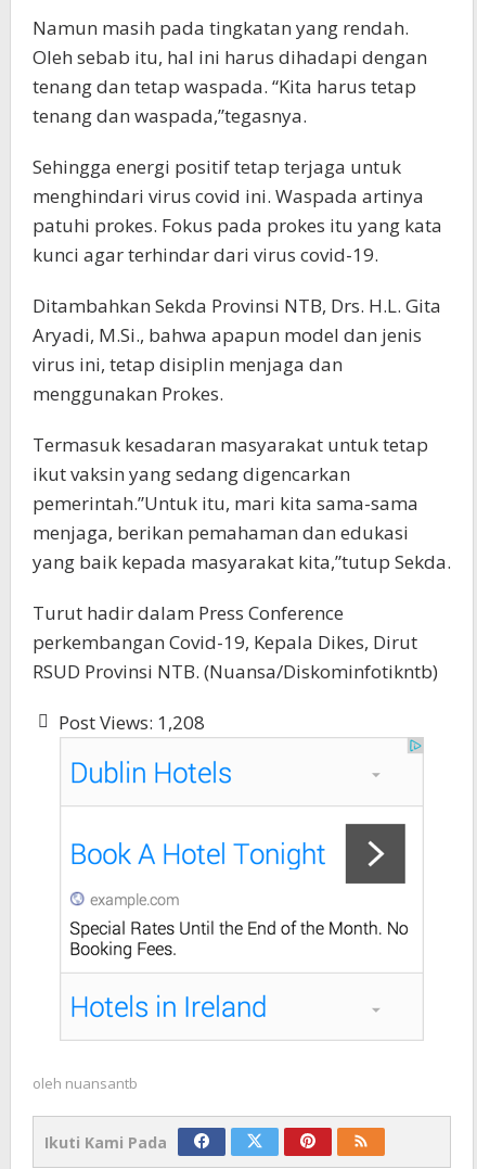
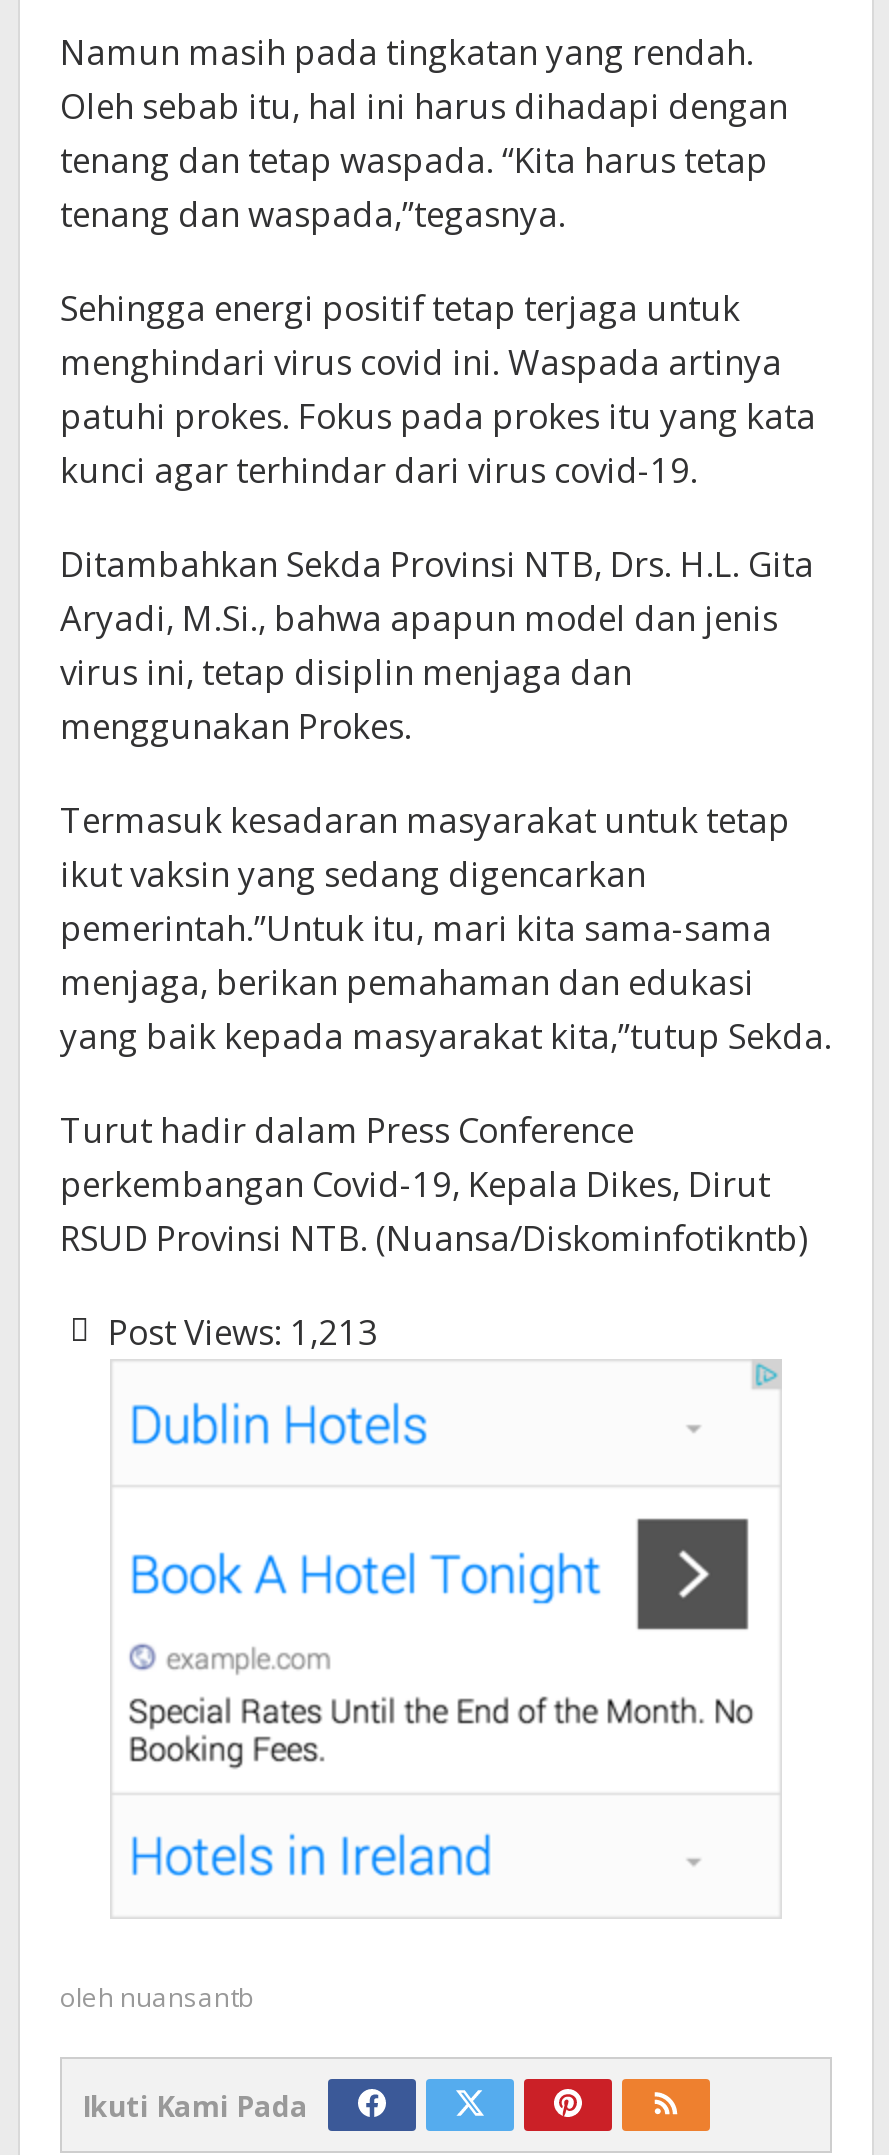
- Post Views: 1,208
+ Post Views: 1,213
